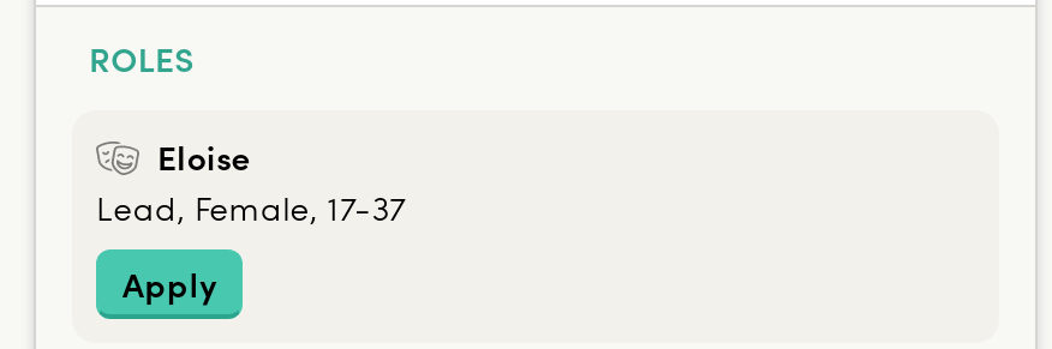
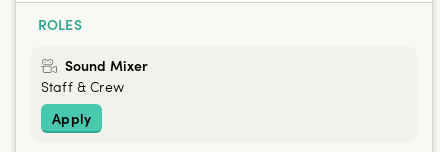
- Eloise
- Lead, Female, 17-37
+ Sound Mixer
+ Staff & Crew
